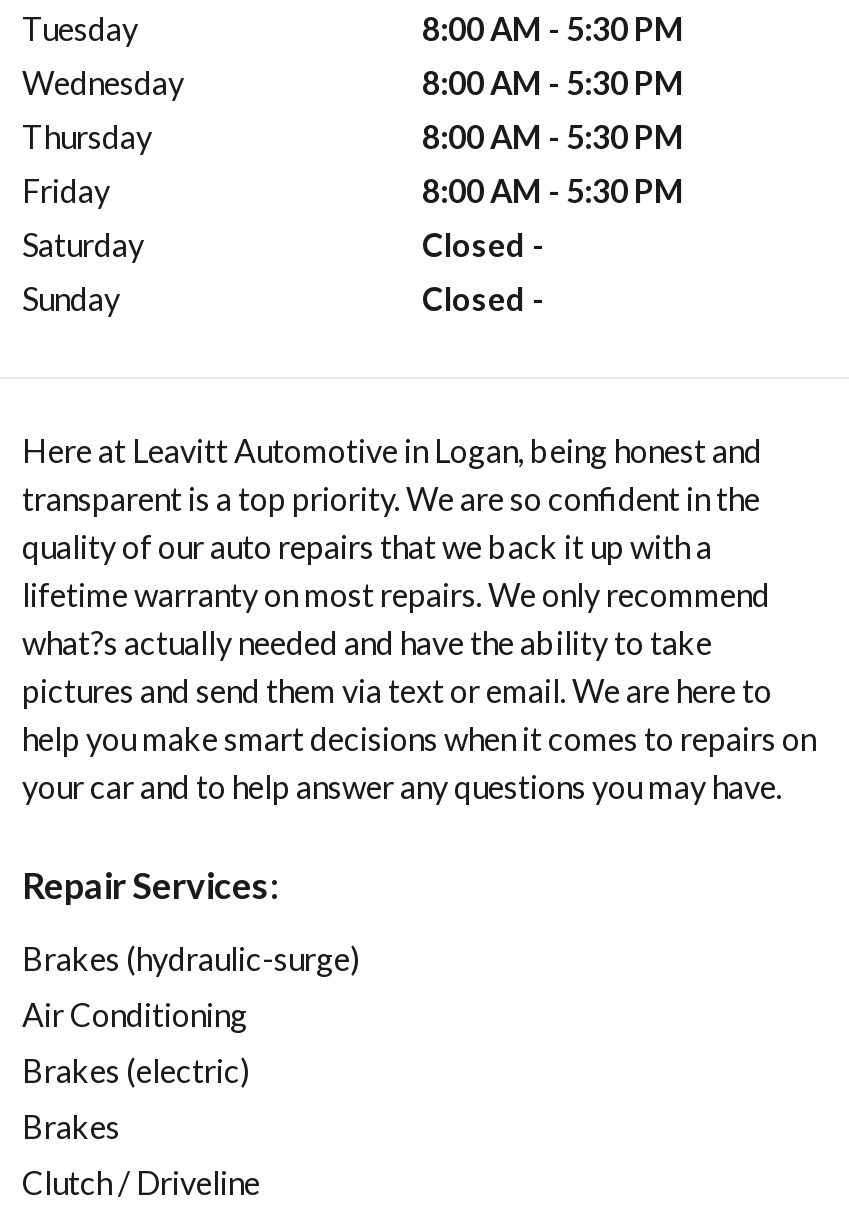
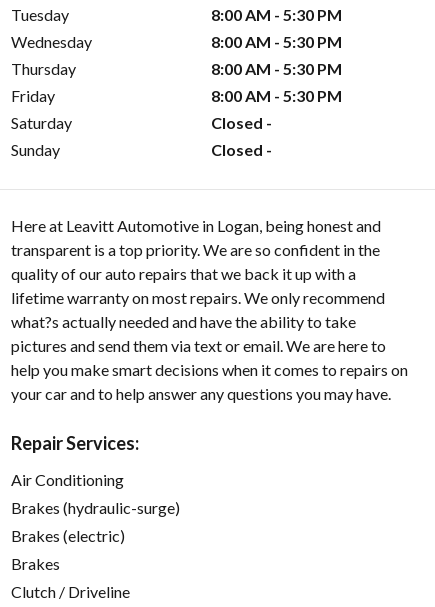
moved down: Brakes (hydraulic-surge)

moved up: Air Conditioning
